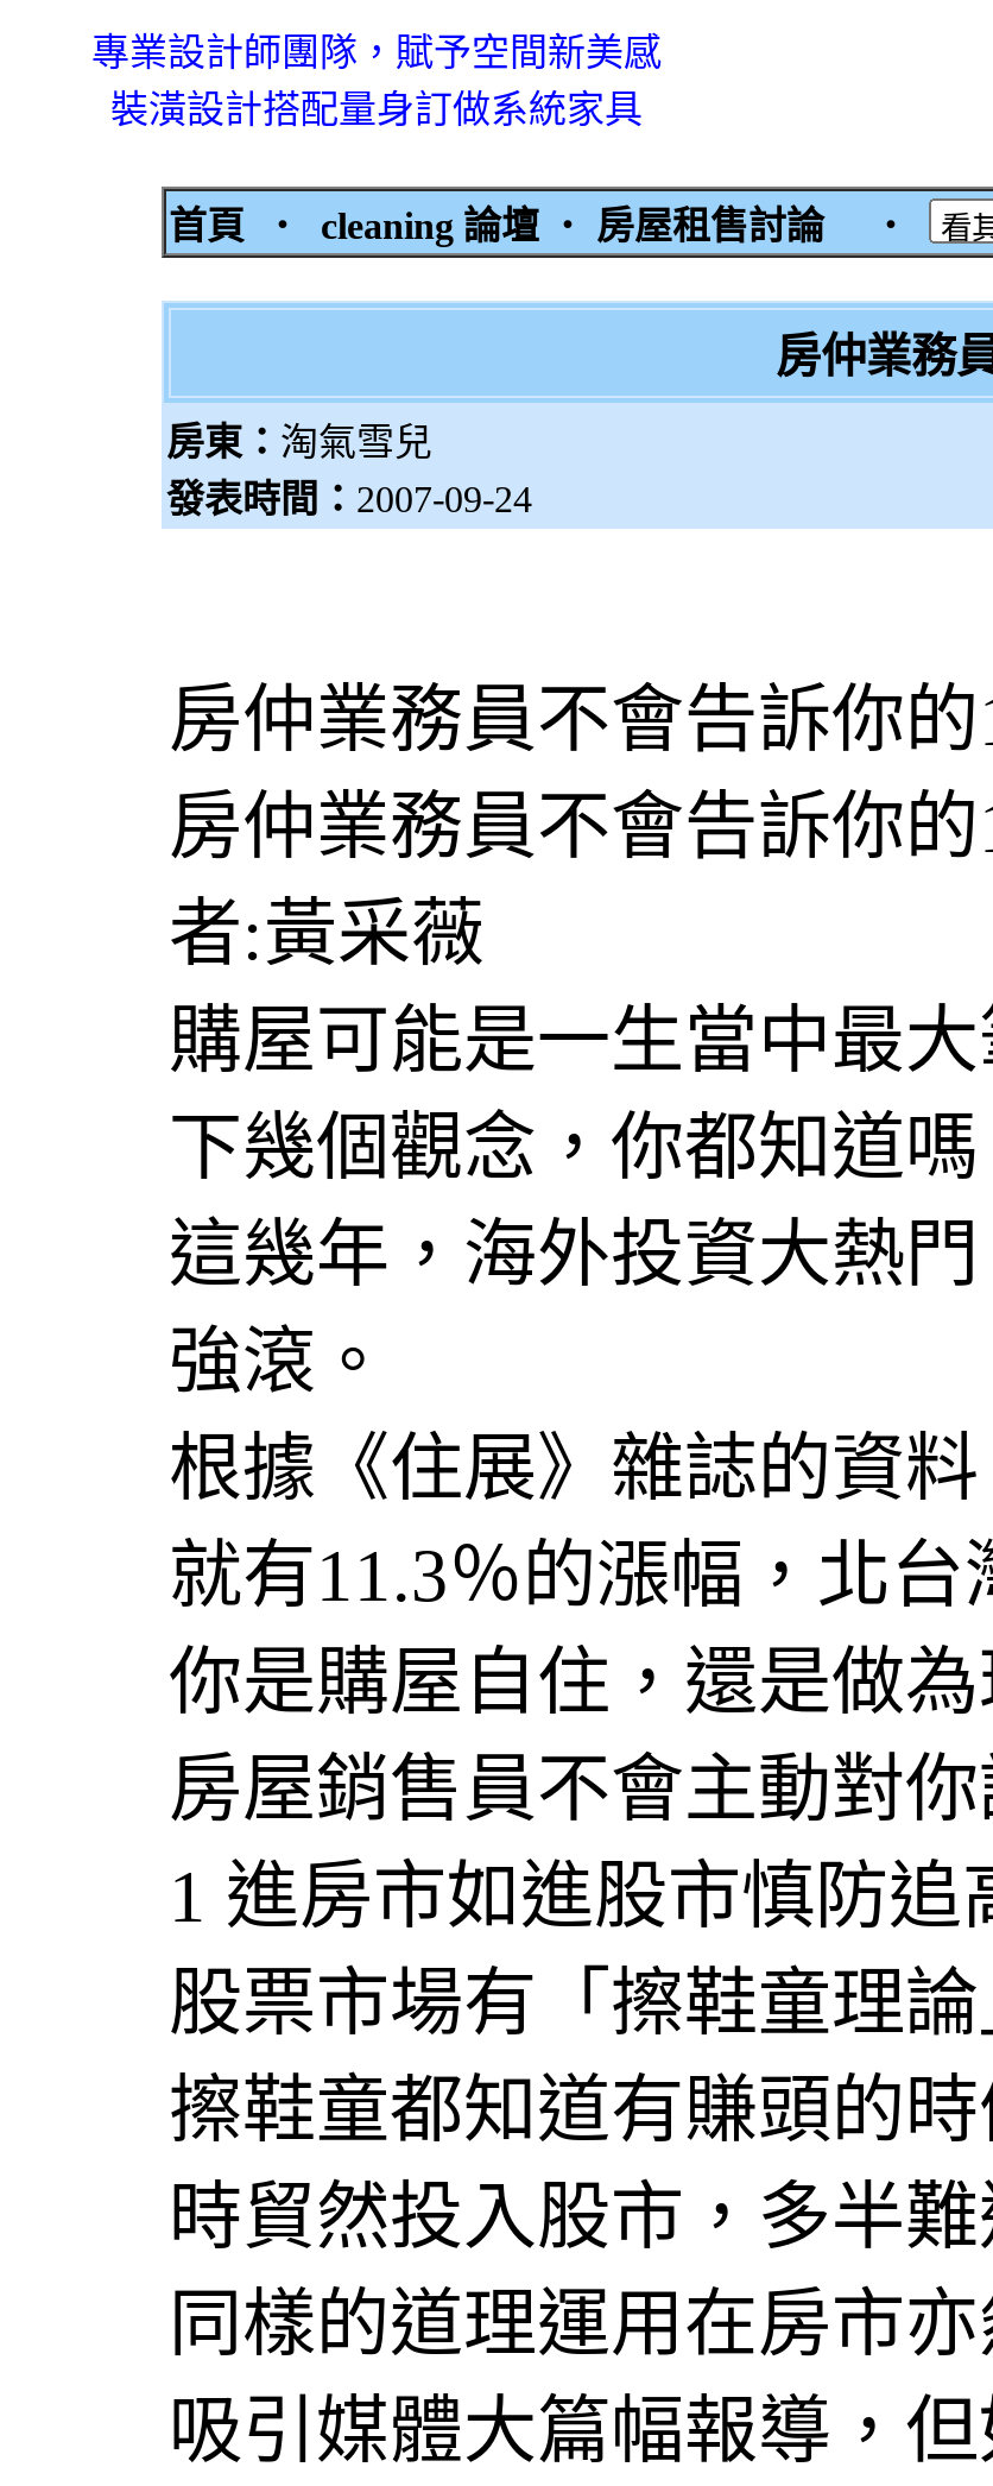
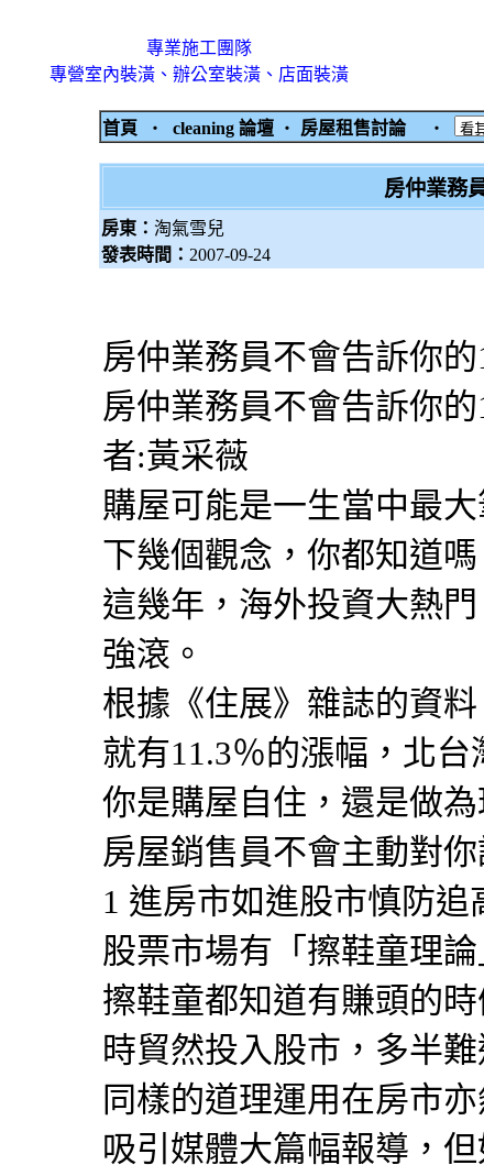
- 專業設計師團隊，賦予空間新美感
- 裝潢設計搭配量身訂做系統家具
+ 專業施工團隊
+ 專營室內裝潢、辦公室裝潢、店面裝潢
